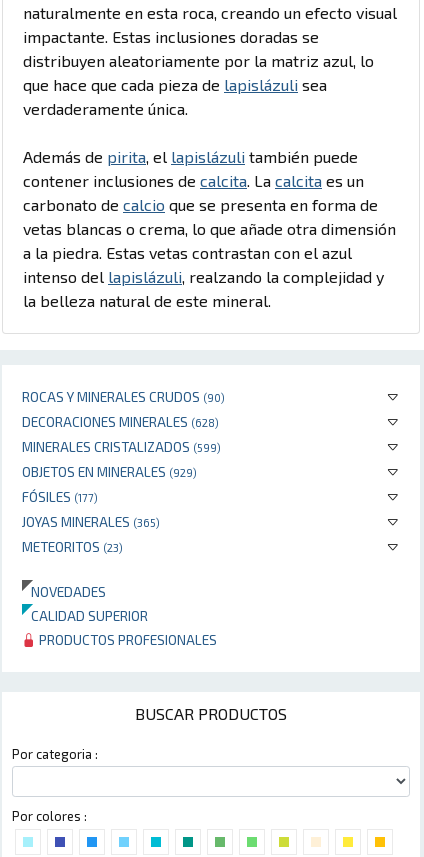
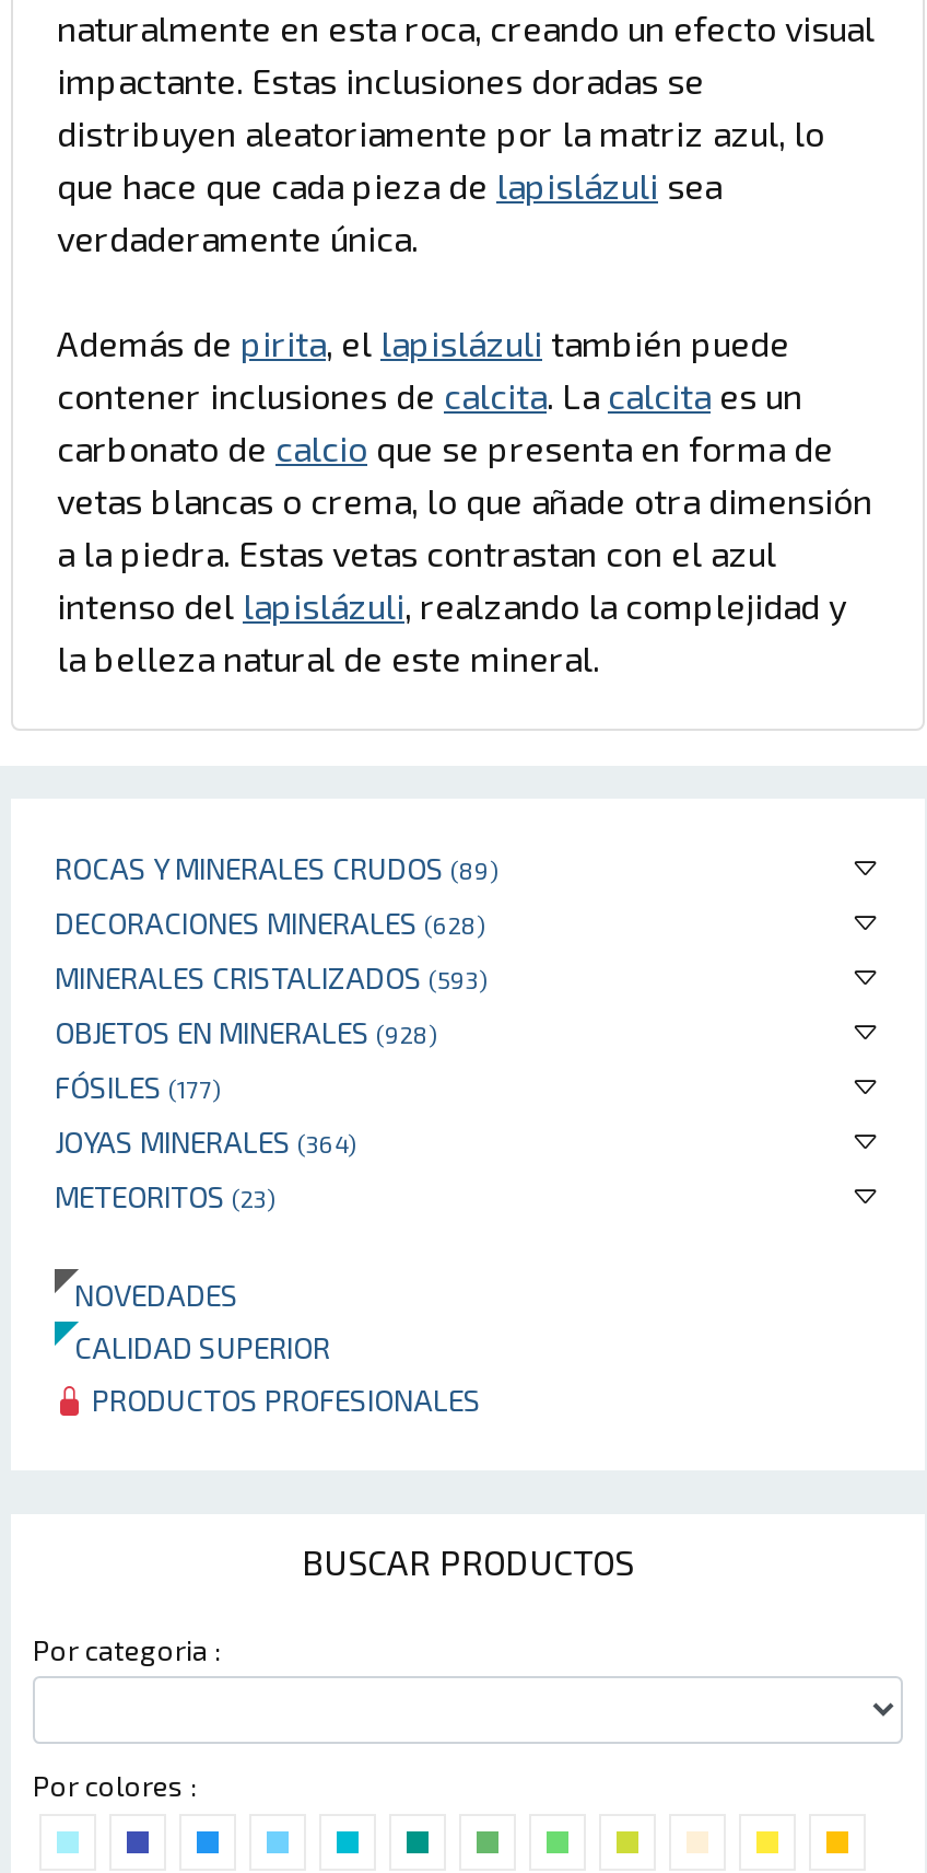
- ROCAS Y MINERALES CRUDOS (90)
+ ROCAS Y MINERALES CRUDOS (89)

- MINERALES CRISTALIZADOS (599)
+ MINERALES CRISTALIZADOS (593)

- OBJETOS EN MINERALES (929)
+ OBJETOS EN MINERALES (928)

- JOYAS MINERALES (365)
+ JOYAS MINERALES (364)
